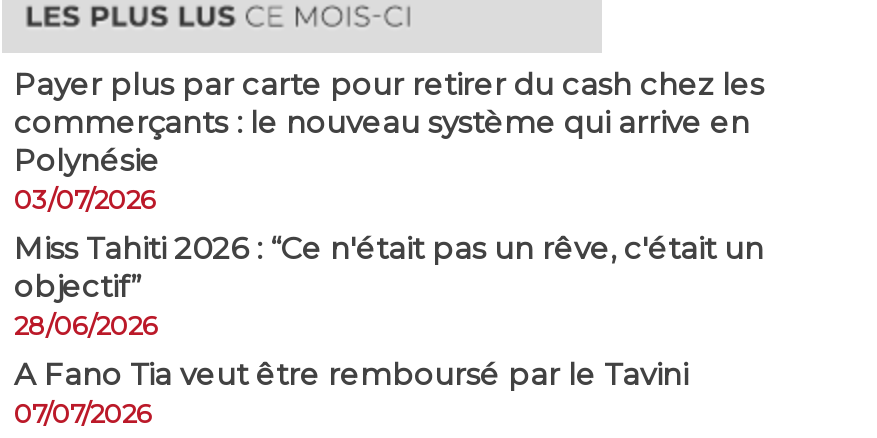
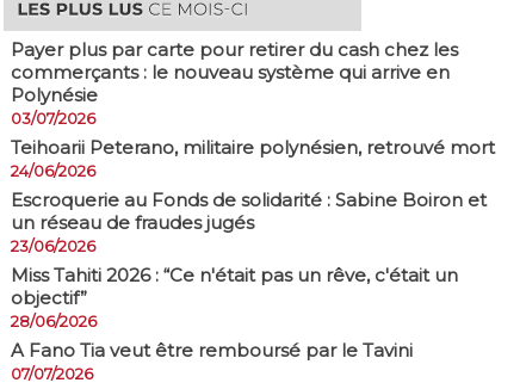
+ Teihoarii Peterano, militaire polynésien, retrouvé mort
+ 24/06/2026
+ Escroquerie au Fonds de solidarité : Sabine Boiron et
+ un réseau de fraudes jugés
+ 23/06/2026
